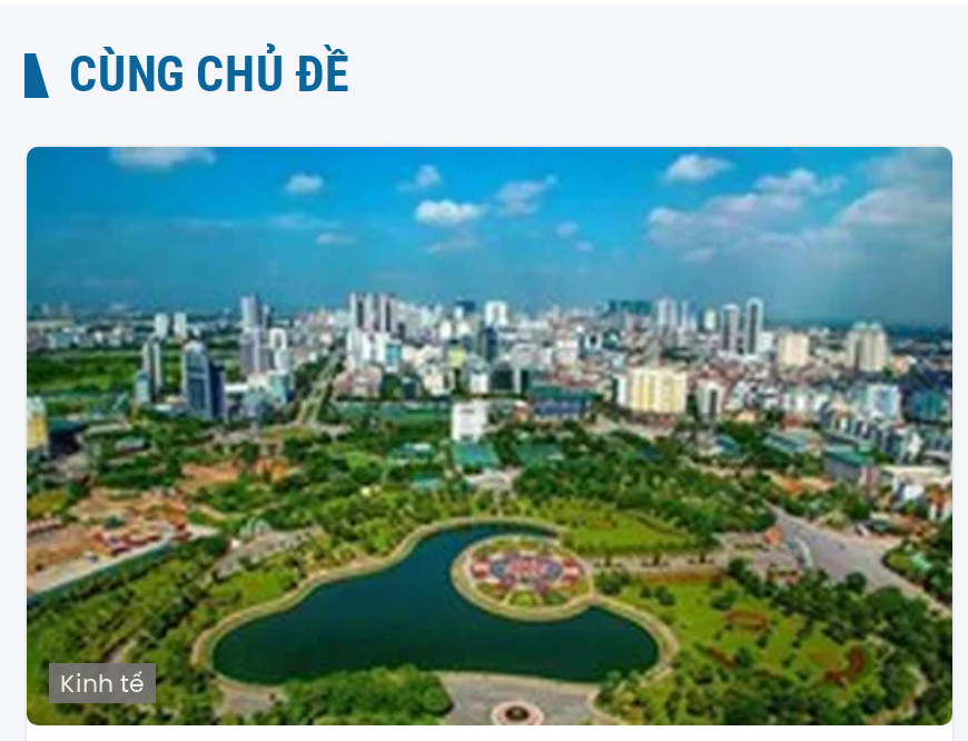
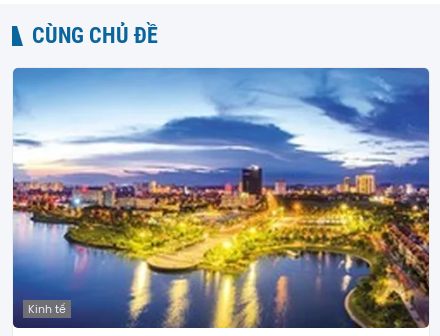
- [image]
+ [image]
